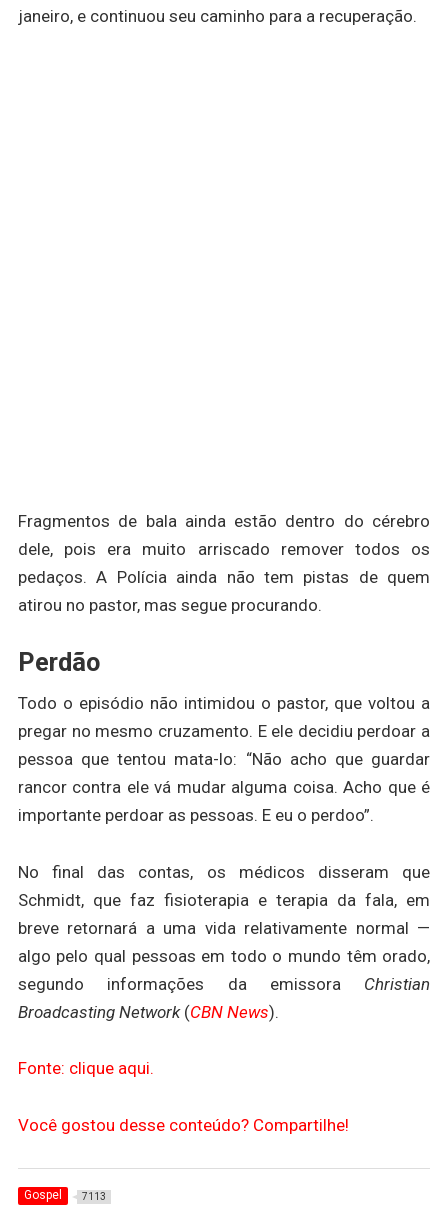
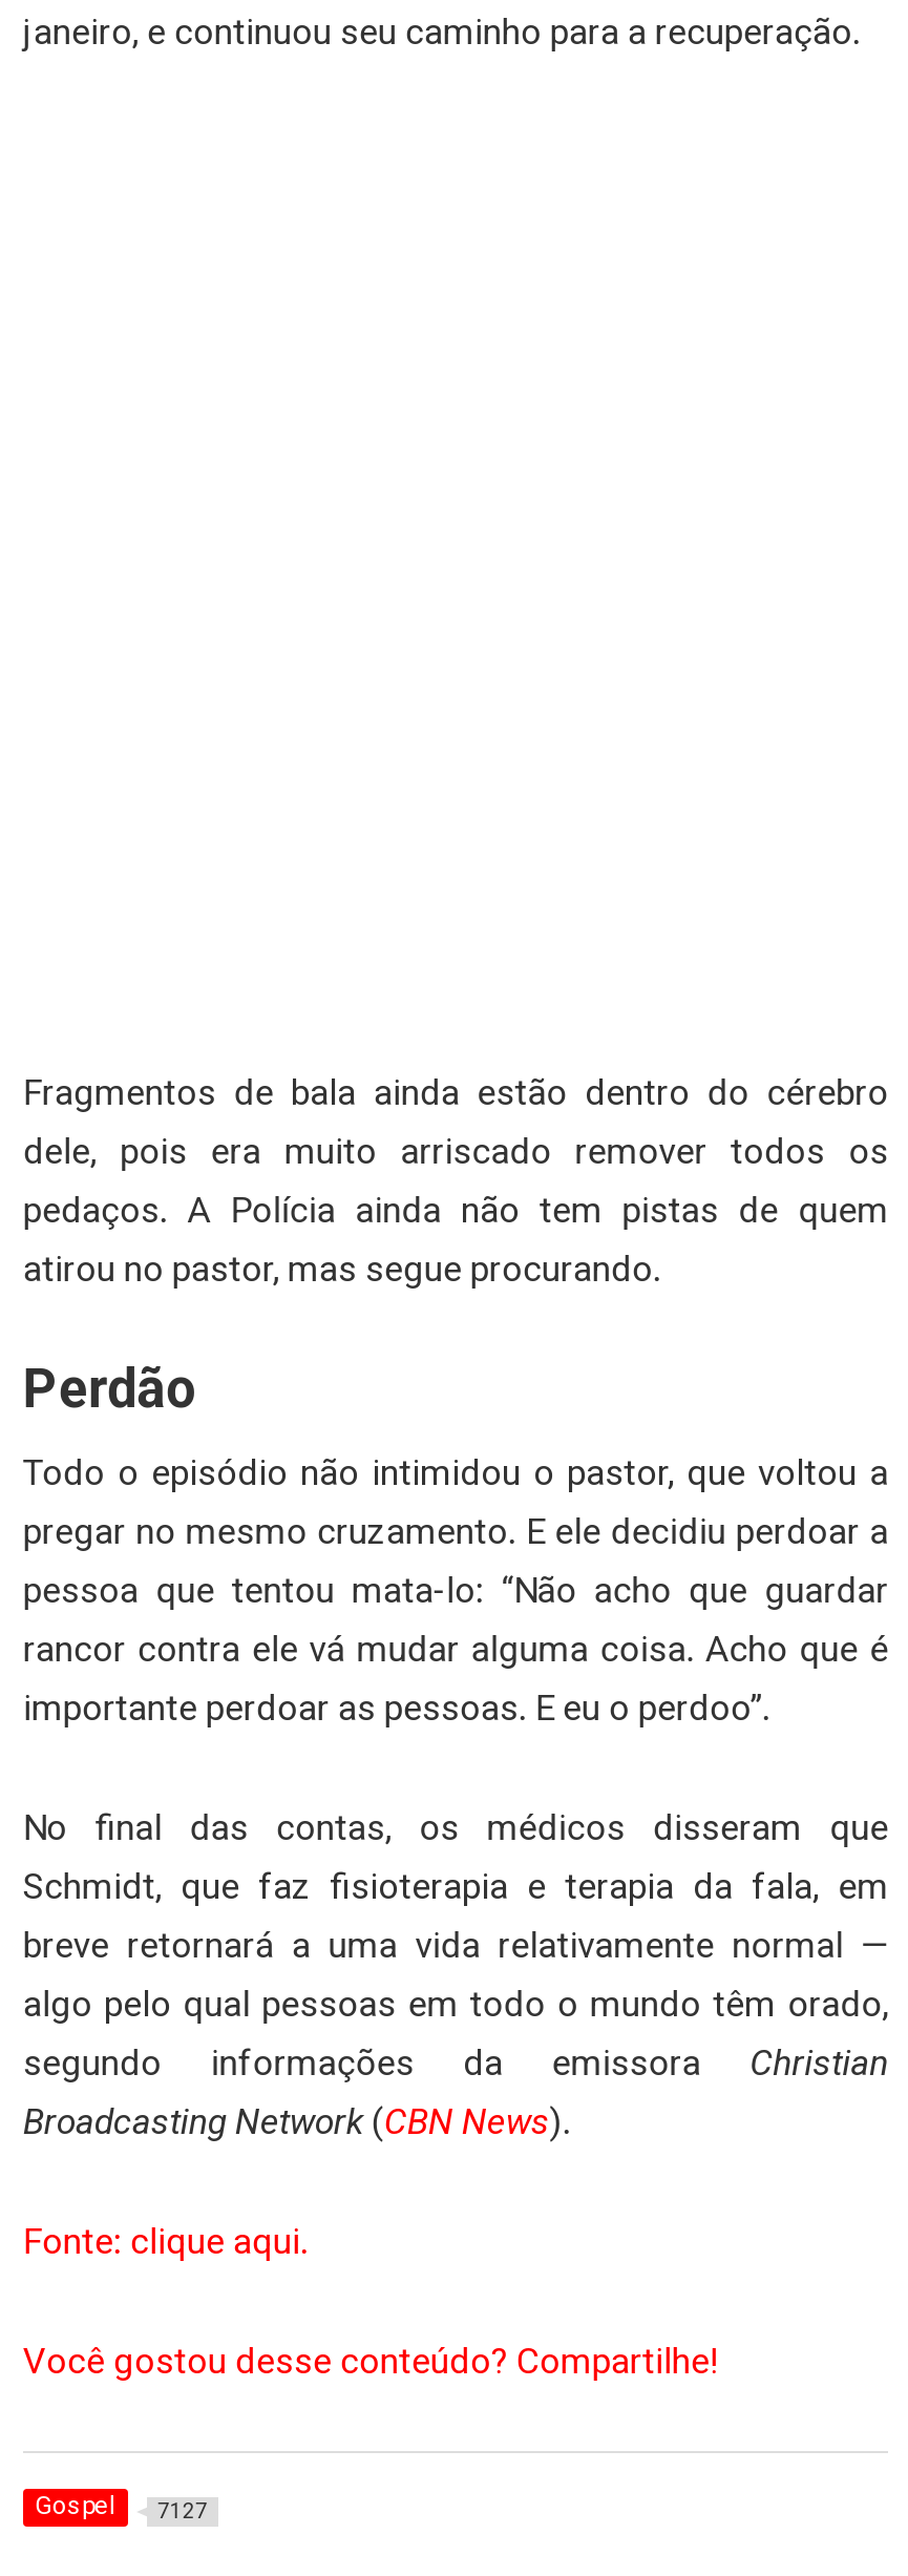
- Gospel 7113
+ Gospel 7127
